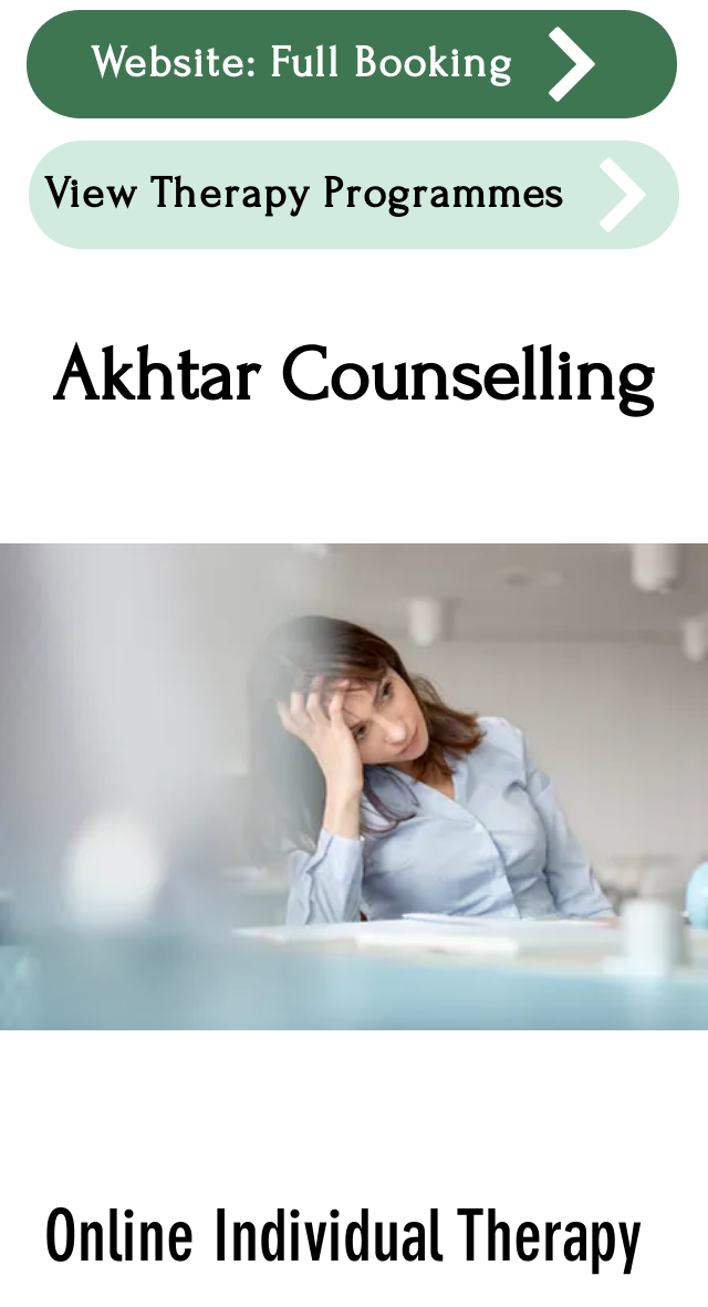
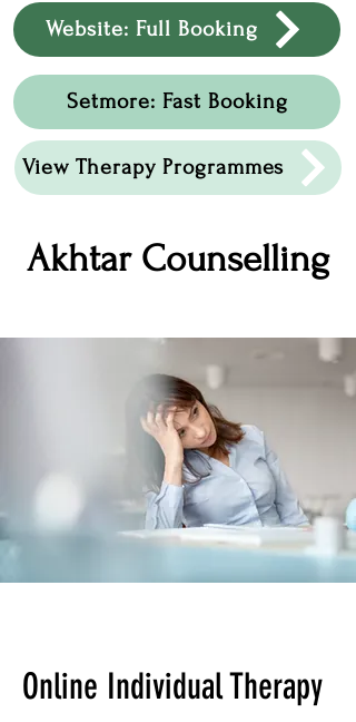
+ Setmore: Fast Booking
